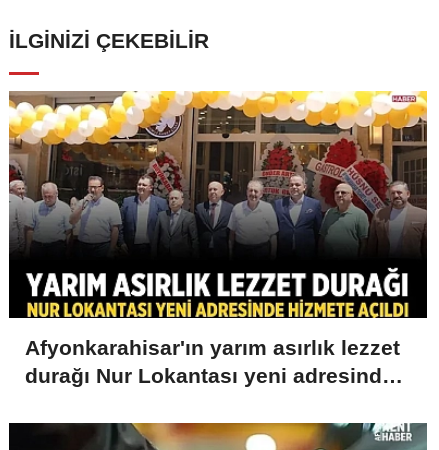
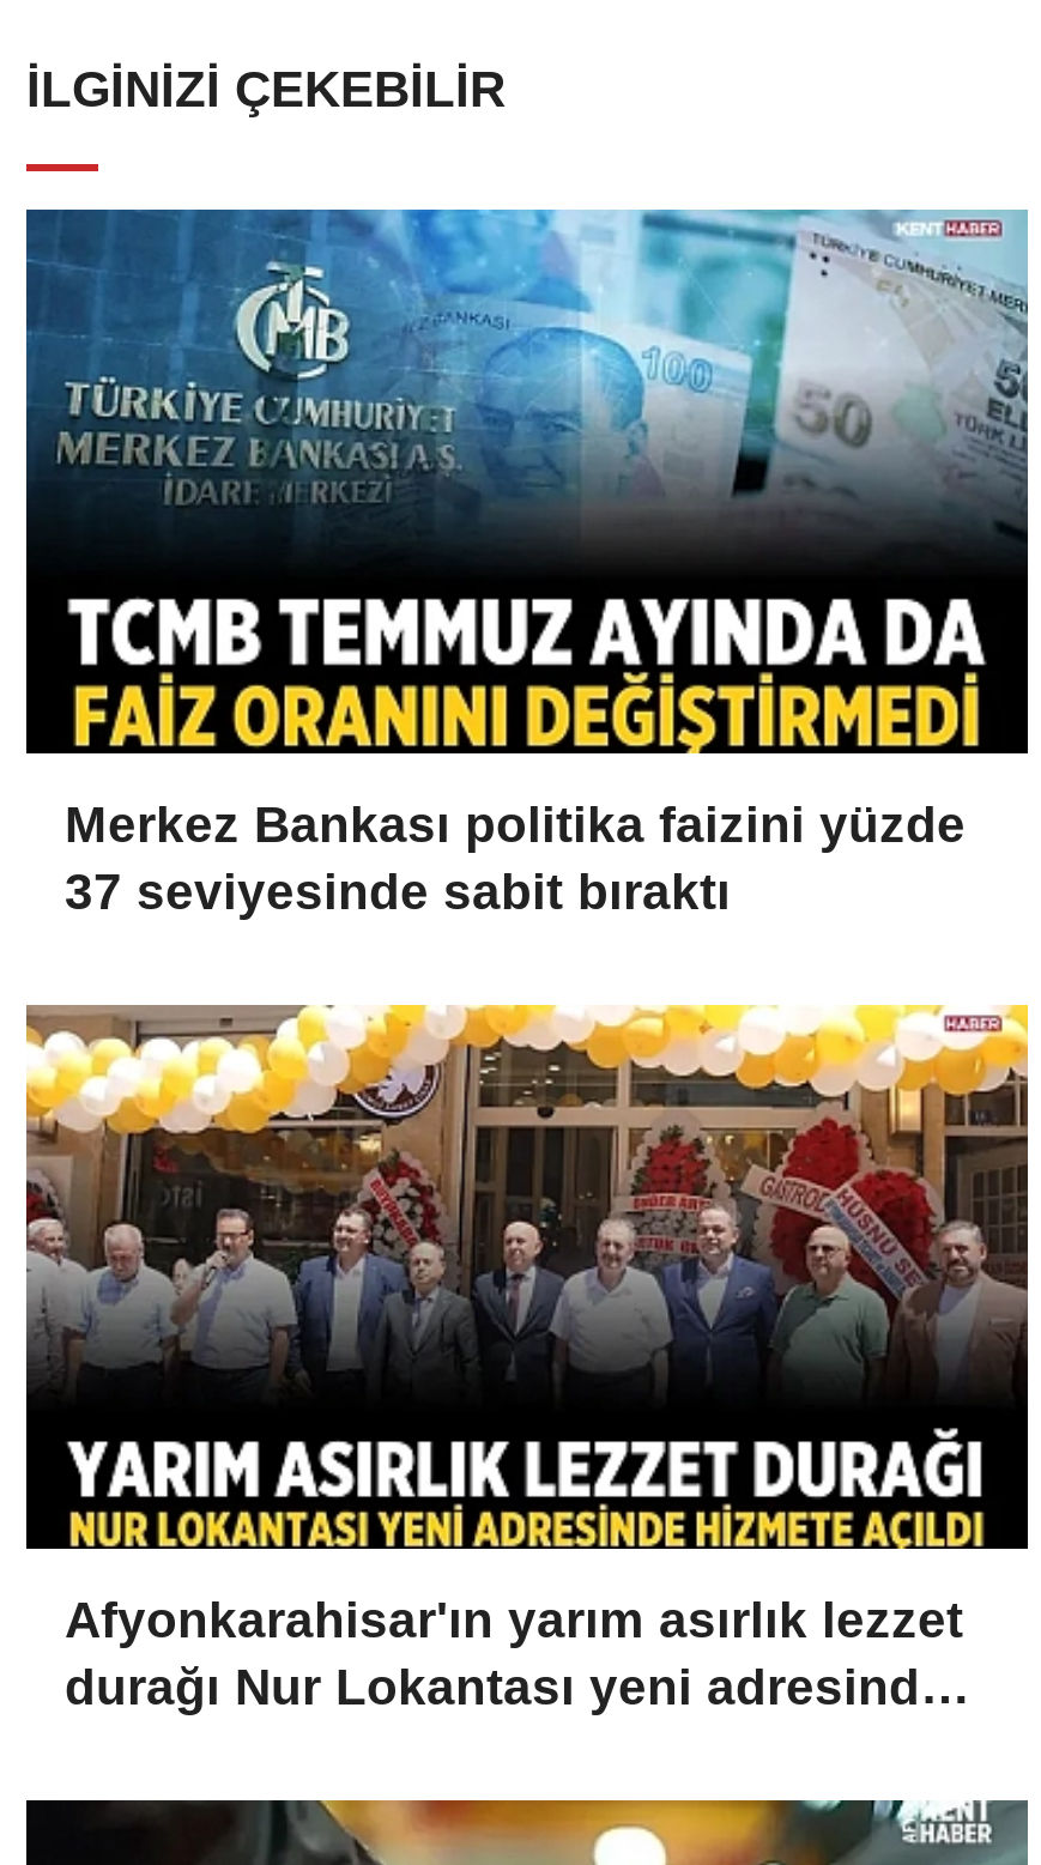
+ [image]
+ Merkez Bankası politika faizini yüzde
+ 37 seviyesinde sabit bıraktı
